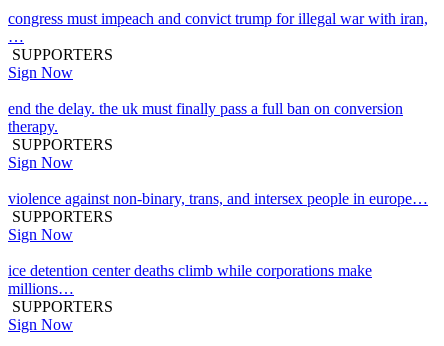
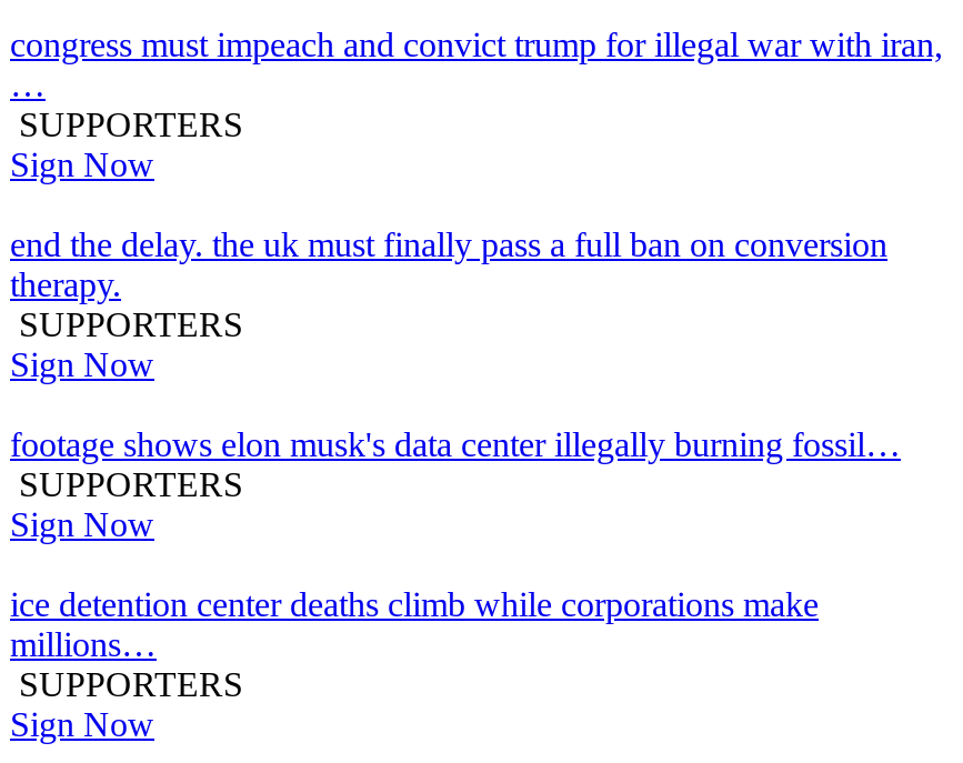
- violence against non-binary, trans, and intersex people in europe…
+ footage shows elon musk's data center illegally burning fossil…
